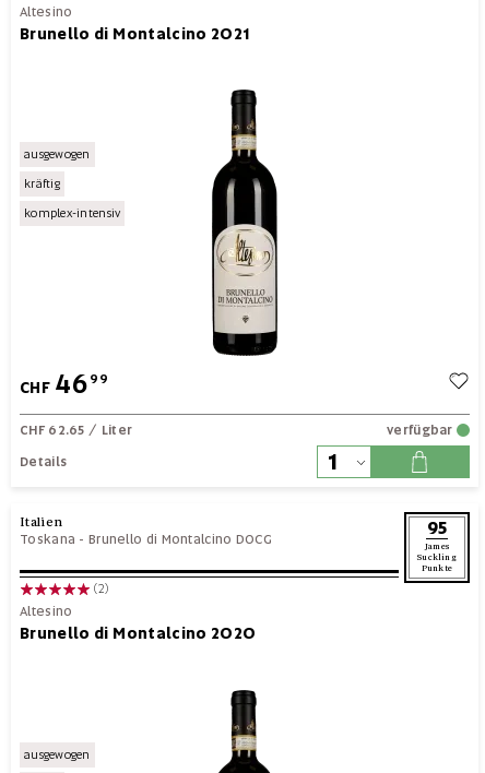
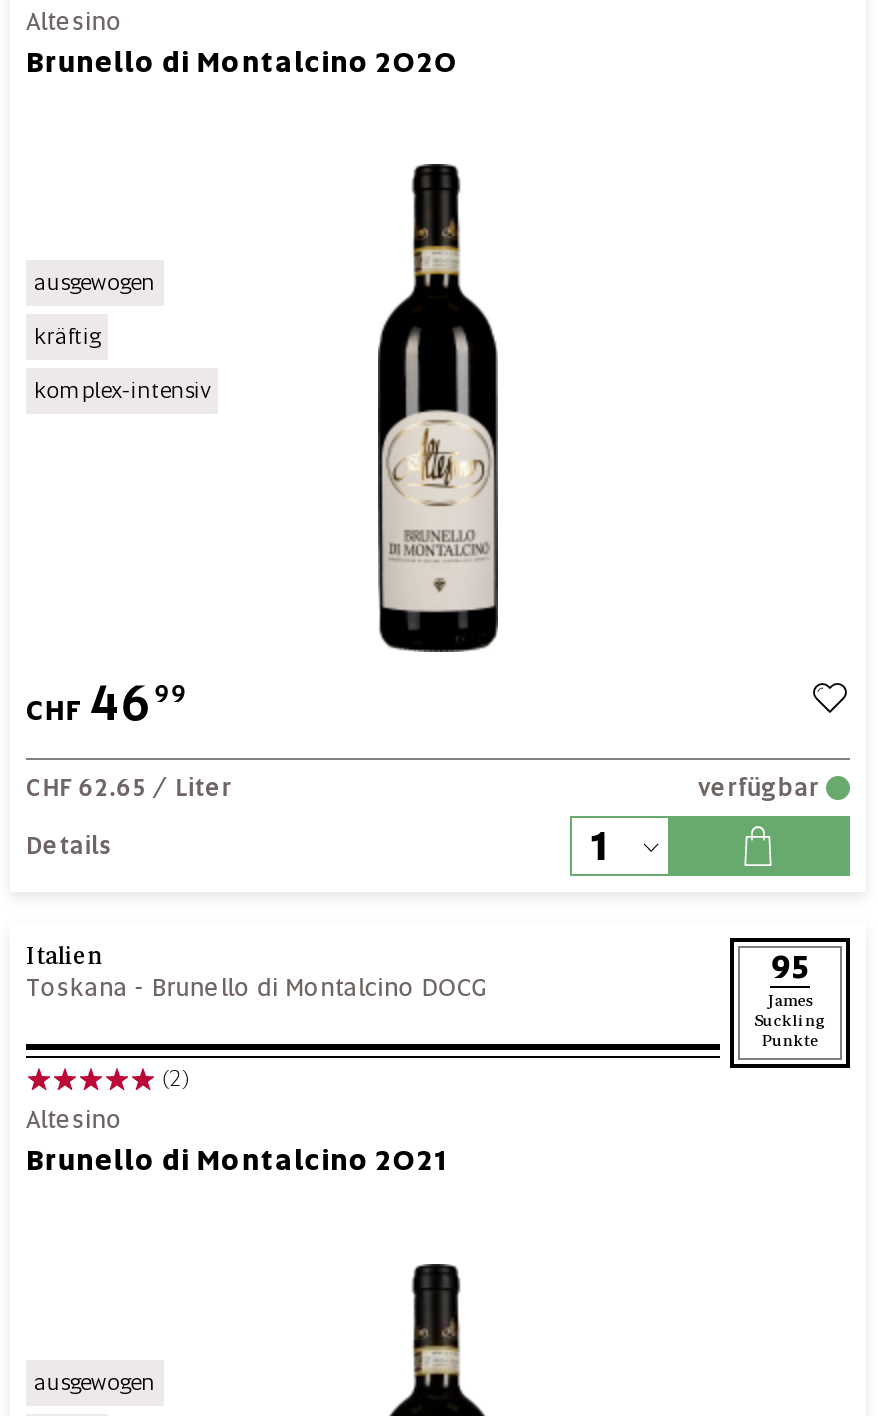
moved down: Brunello di Montalcino 2021

moved up: Brunello di Montalcino 2020
